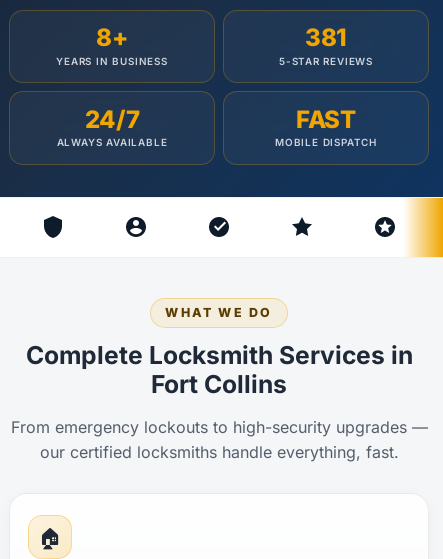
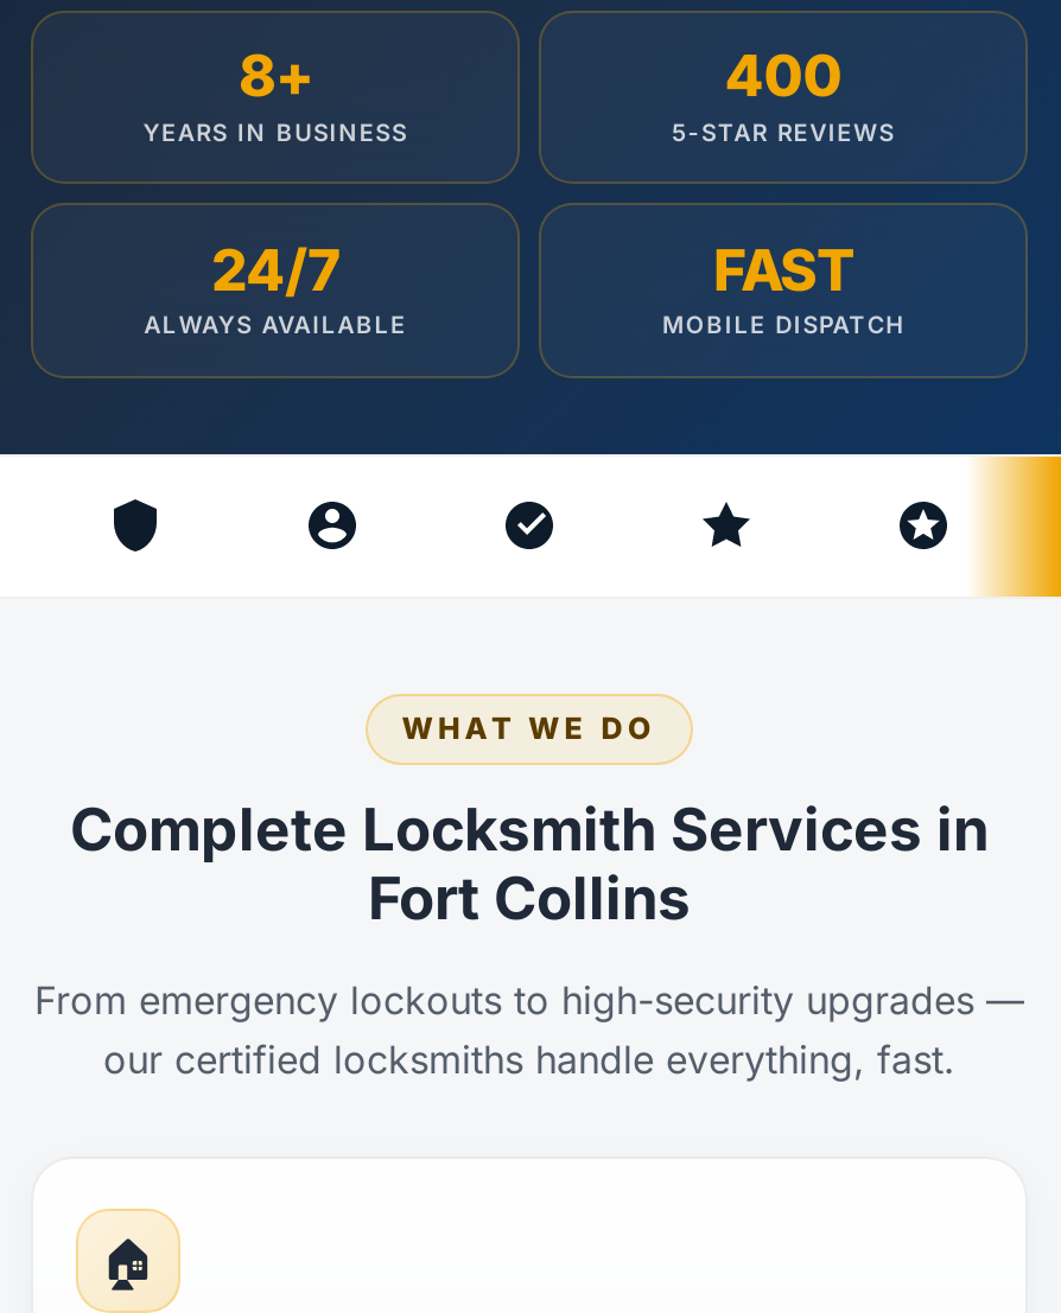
- 381
+ 400
